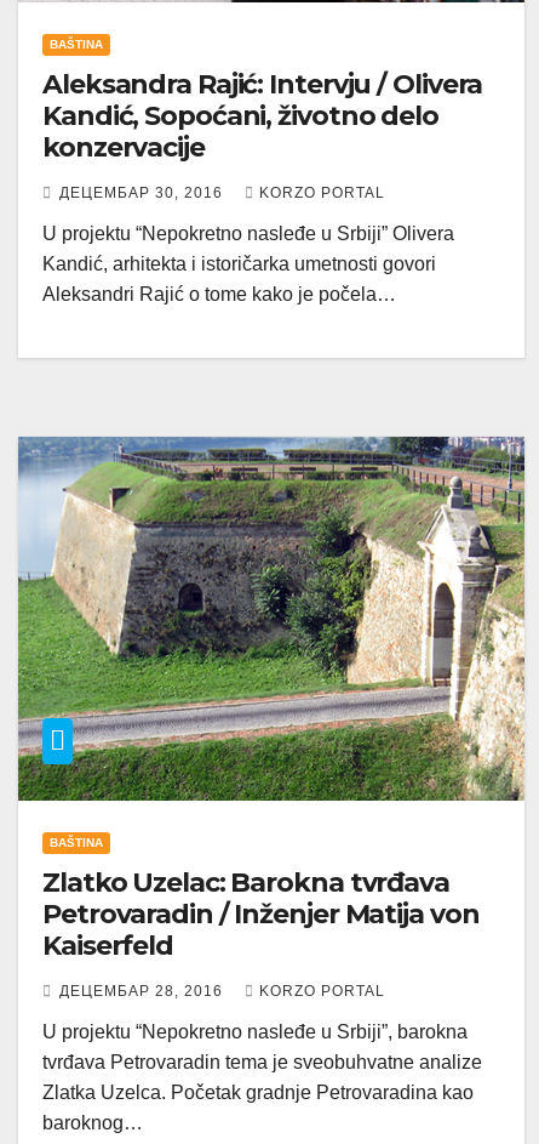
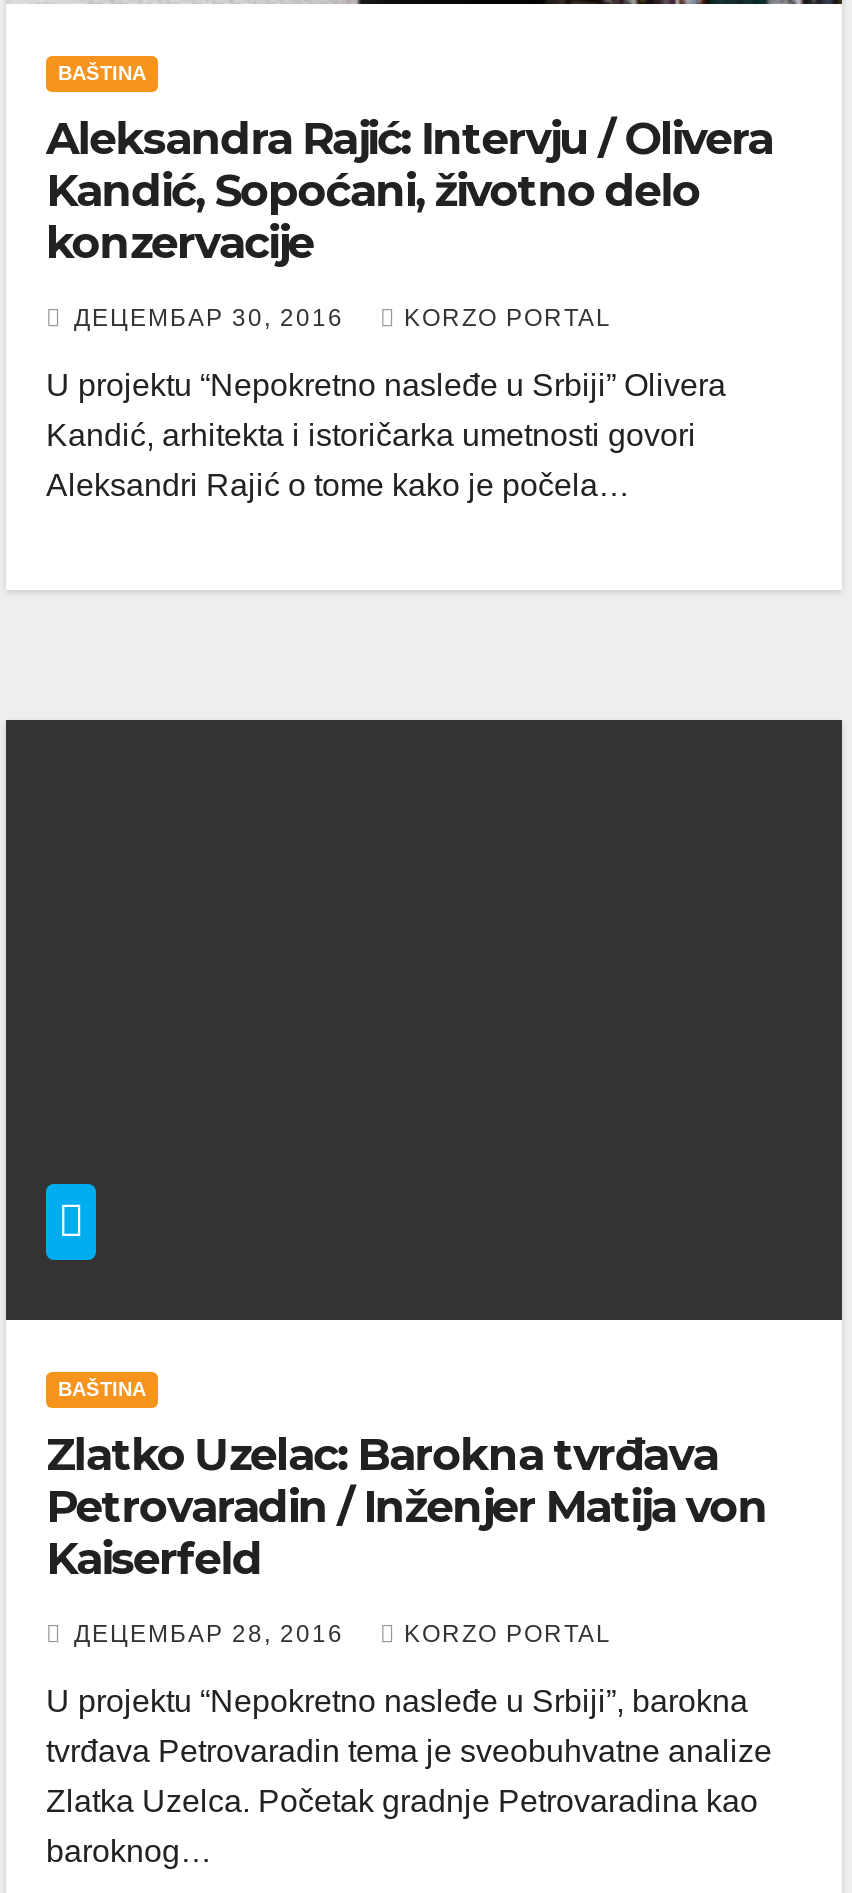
- [image]
